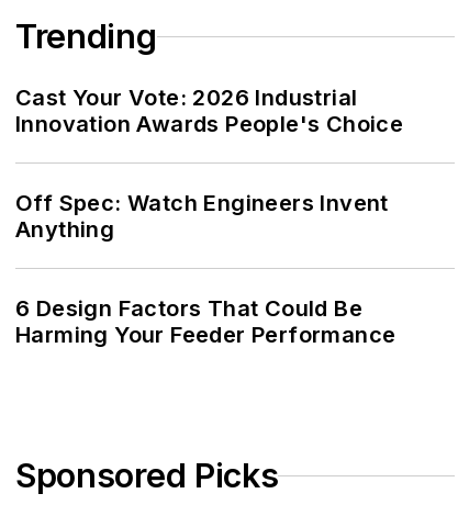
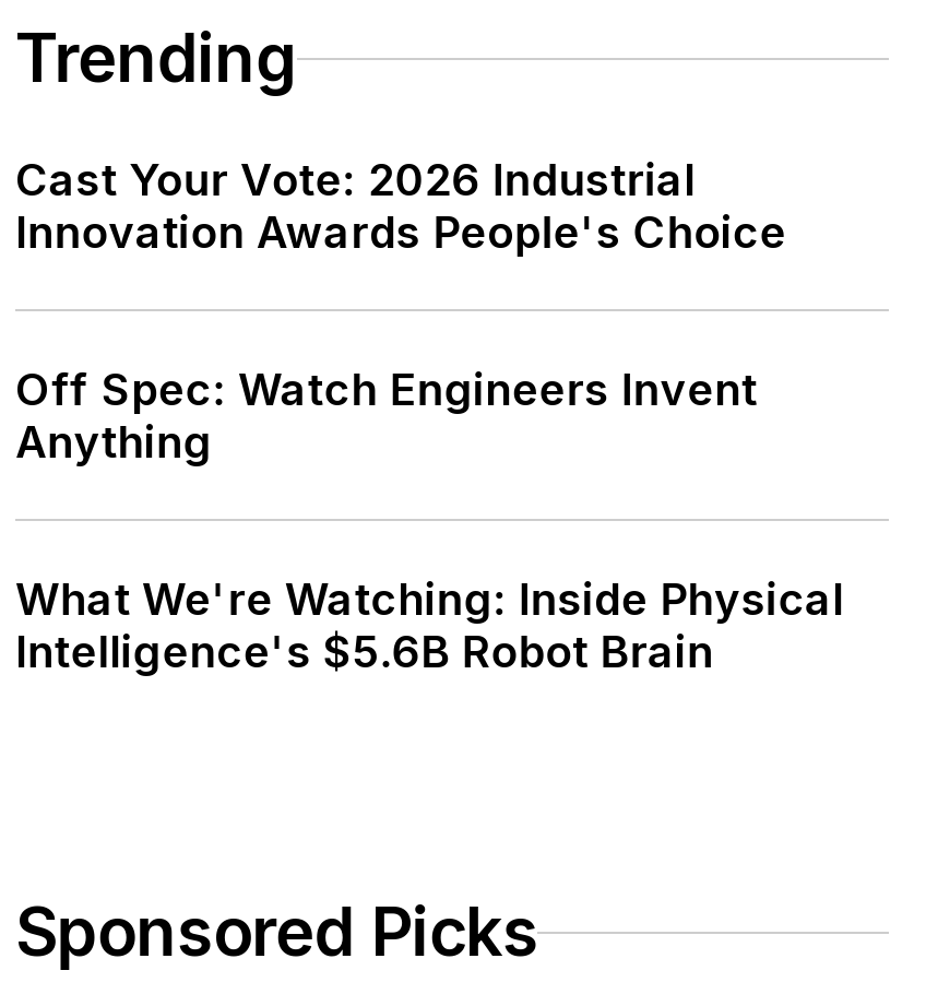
- 6 Design Factors That Could Be
- Harming Your Feeder Performance
+ What We're Watching: Inside Physical
+ Intelligence's $5.6B Robot Brain
